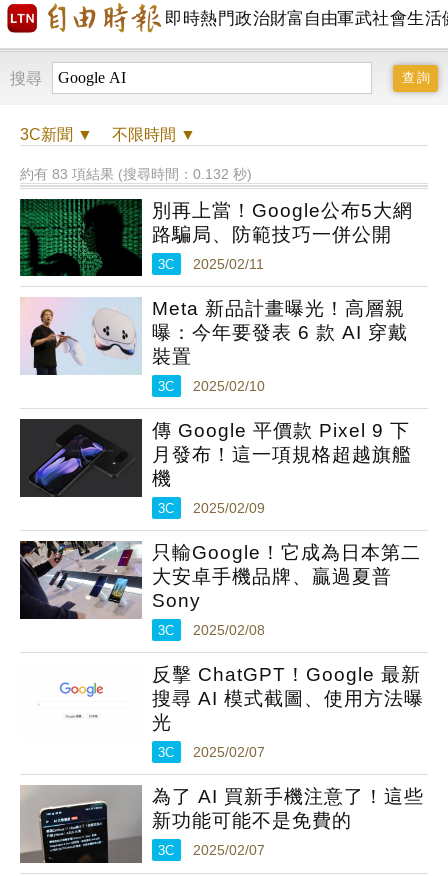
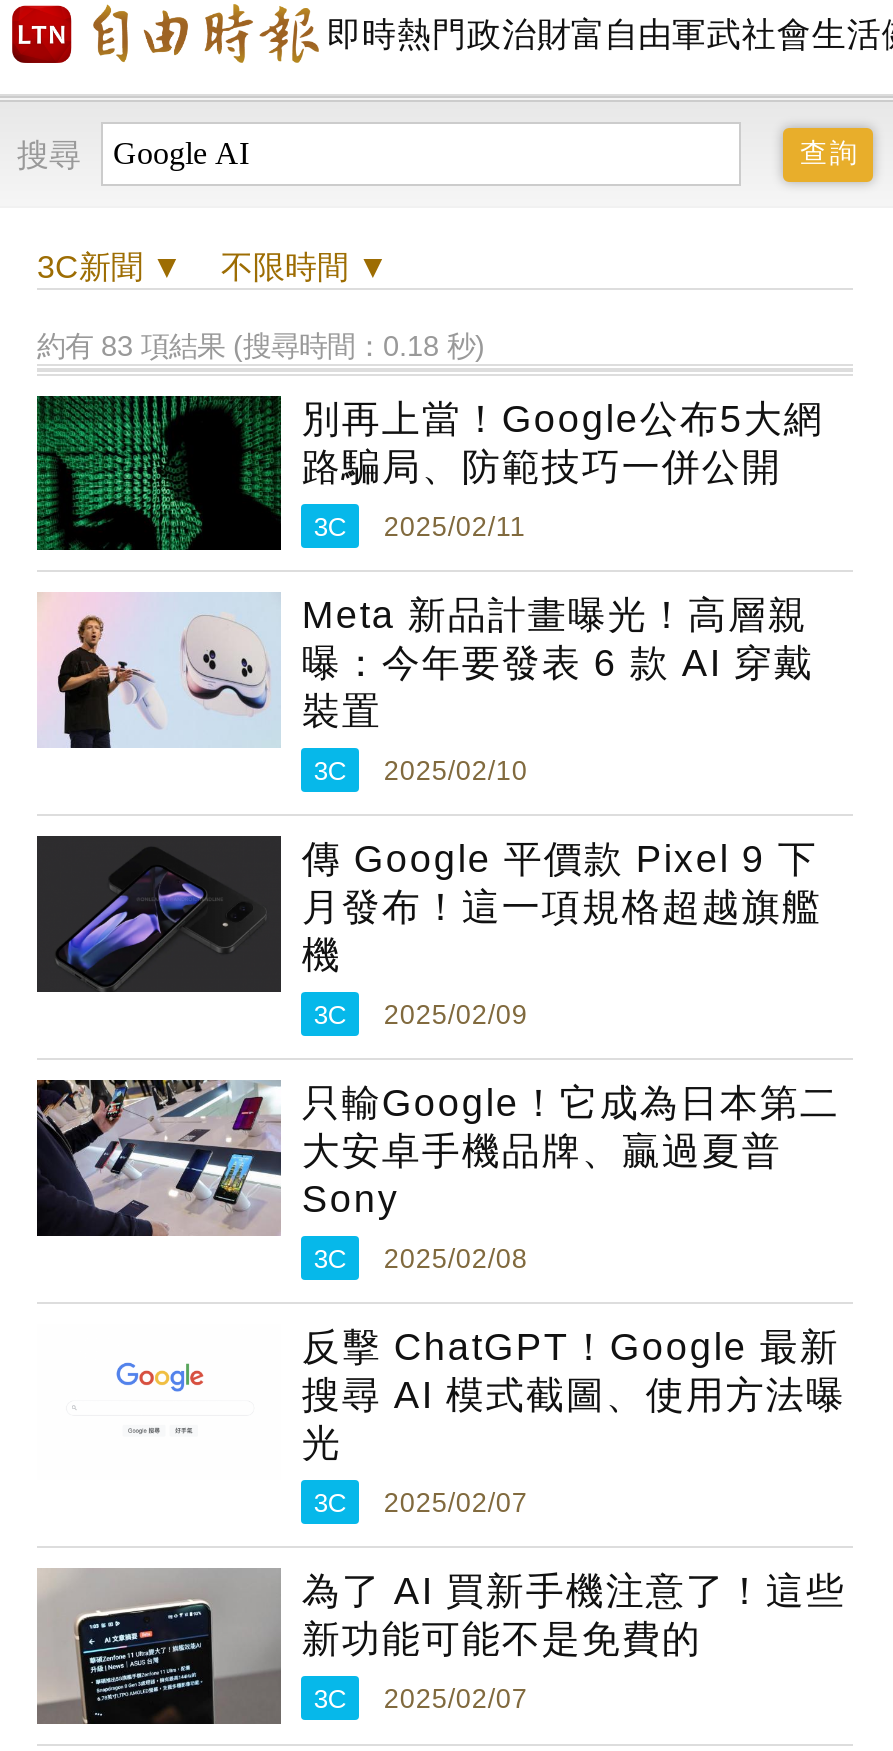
- 約有 83 項結果 (搜尋時間：0.132 秒)
+ 約有 83 項結果 (搜尋時間：0.18 秒)
